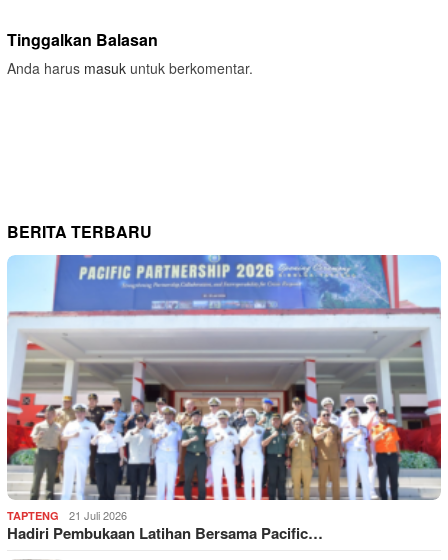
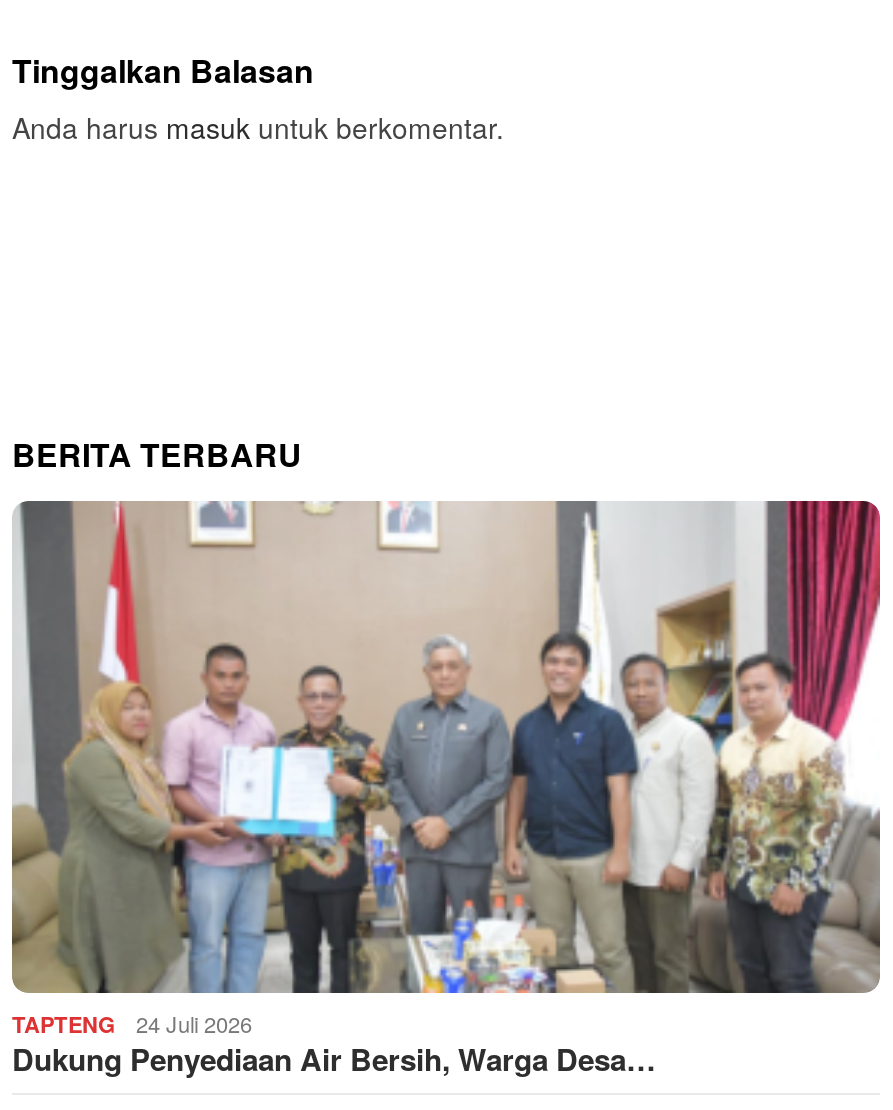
- [image]
- 21 Juli 2026
- Hadiri Pembukaan Latihan Bersama Pacific…
+ [image]
+ 24 Juli 2026
+ Dukung Penyediaan Air Bersih, Warga Desa…
